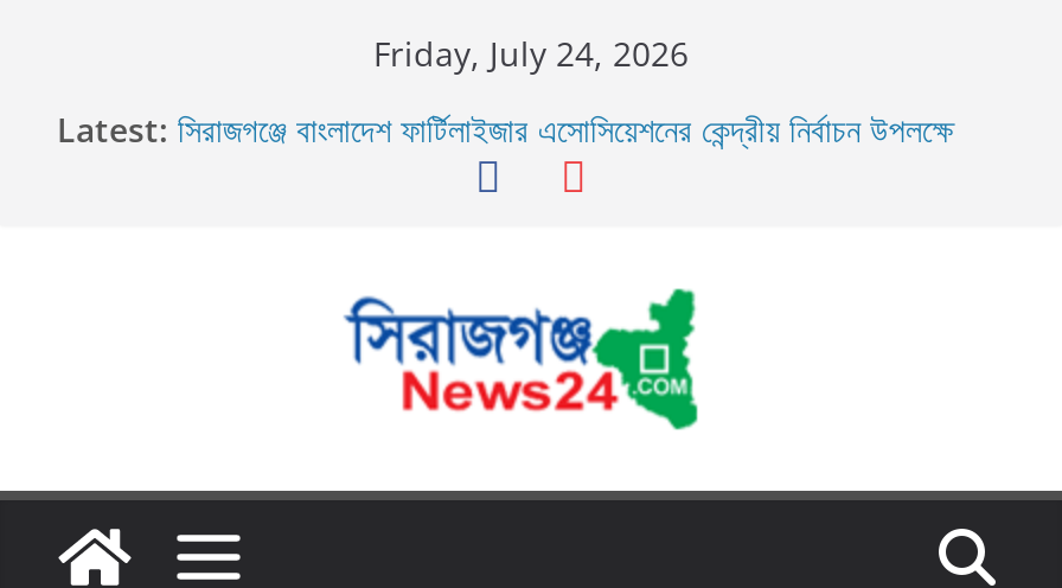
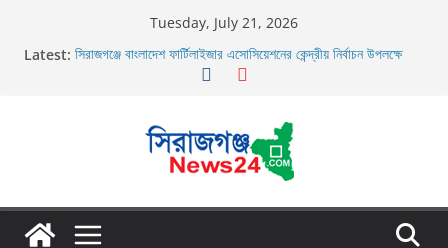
- Friday, July 24, 2026
+ Tuesday, July 21, 2026
